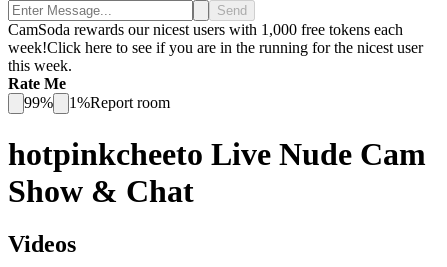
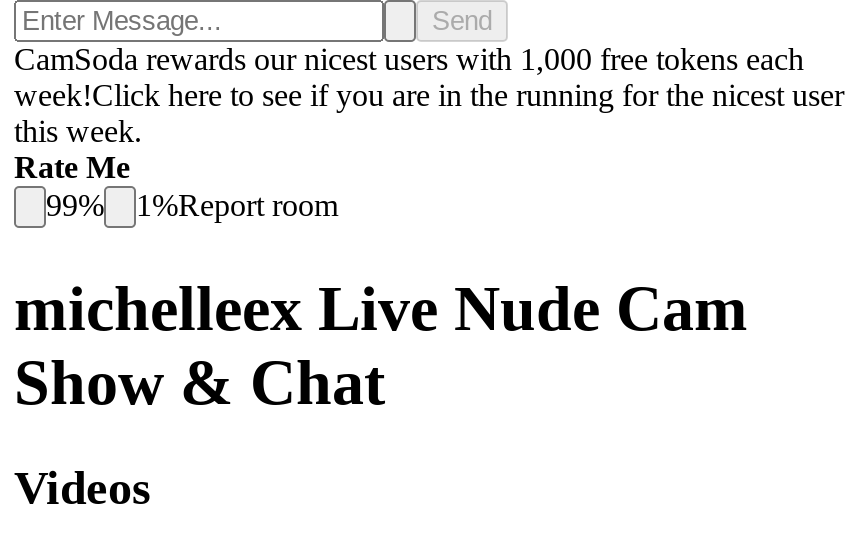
- hotpinkcheeto Live Nude Cam
+ michelleex Live Nude Cam
